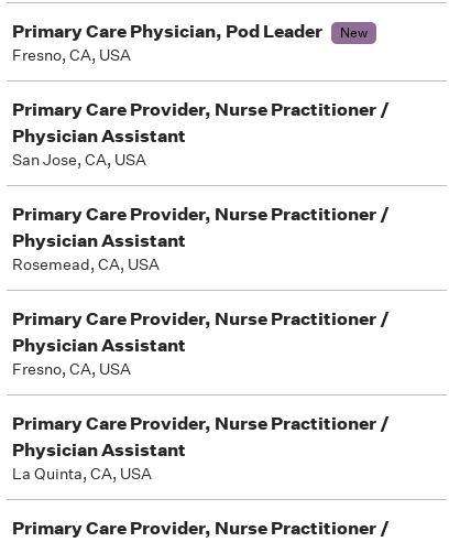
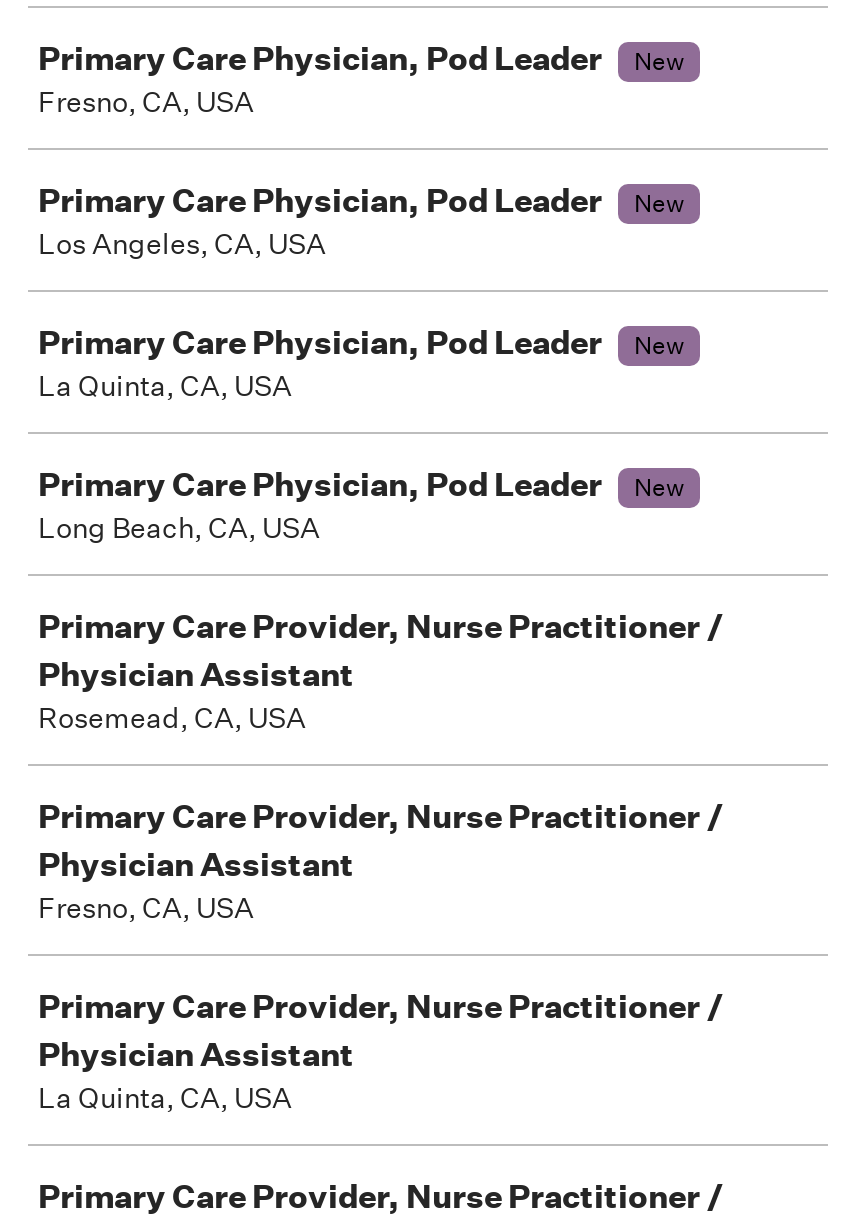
- Primary Care Provider, Nurse Practitioner /
- Physician Assistant
- San Jose, CA, USA
+ Primary Care Physician, Pod Leader
+ New
+ Los Angeles, CA, USA
+ Primary Care Physician, Pod Leader
+ New
+ La Quinta, CA, USA
+ Primary Care Physician, Pod Leader
+ New
+ Long Beach, CA, USA
